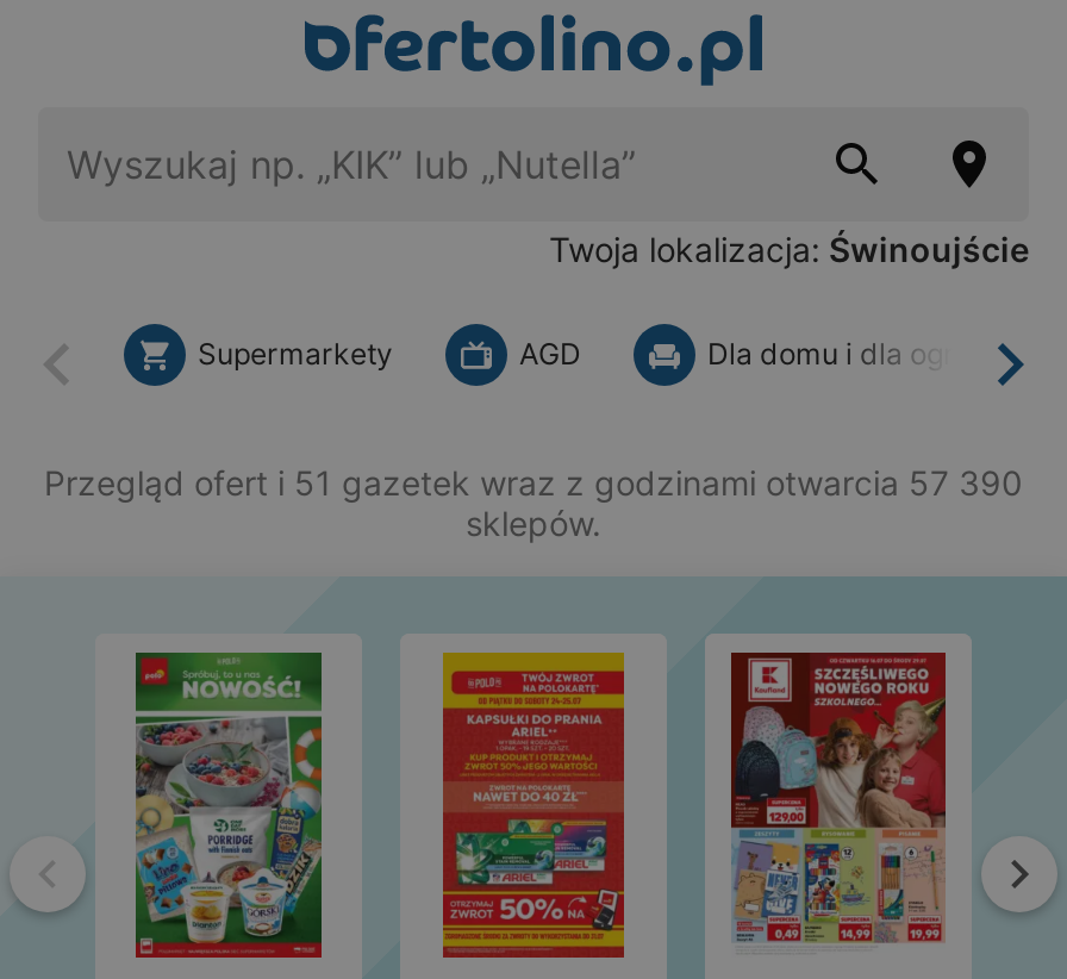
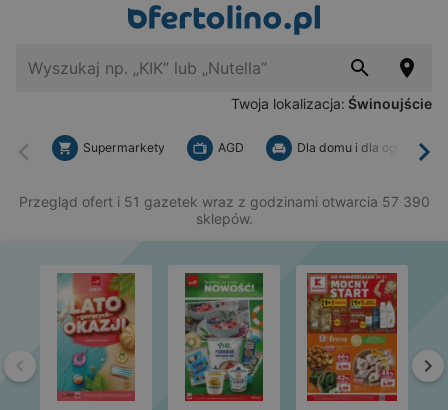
- [image]
+ [image]

- [image]
+ [image]

- [image]
+ [image]
